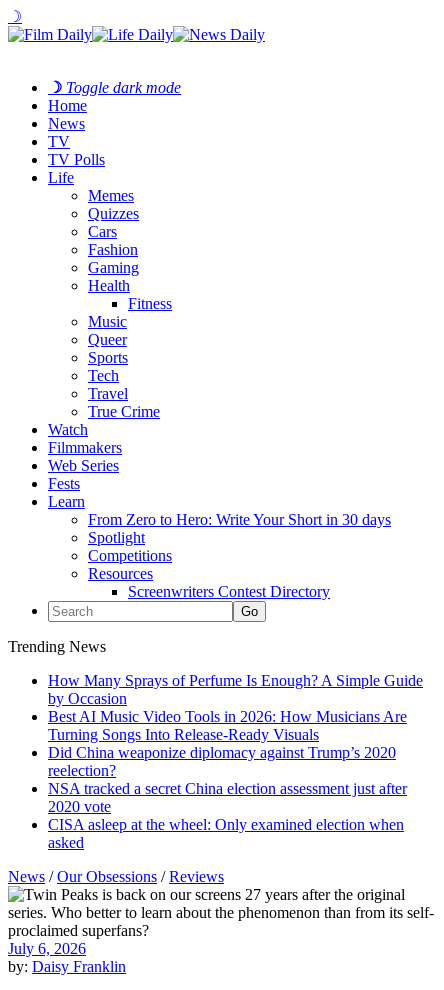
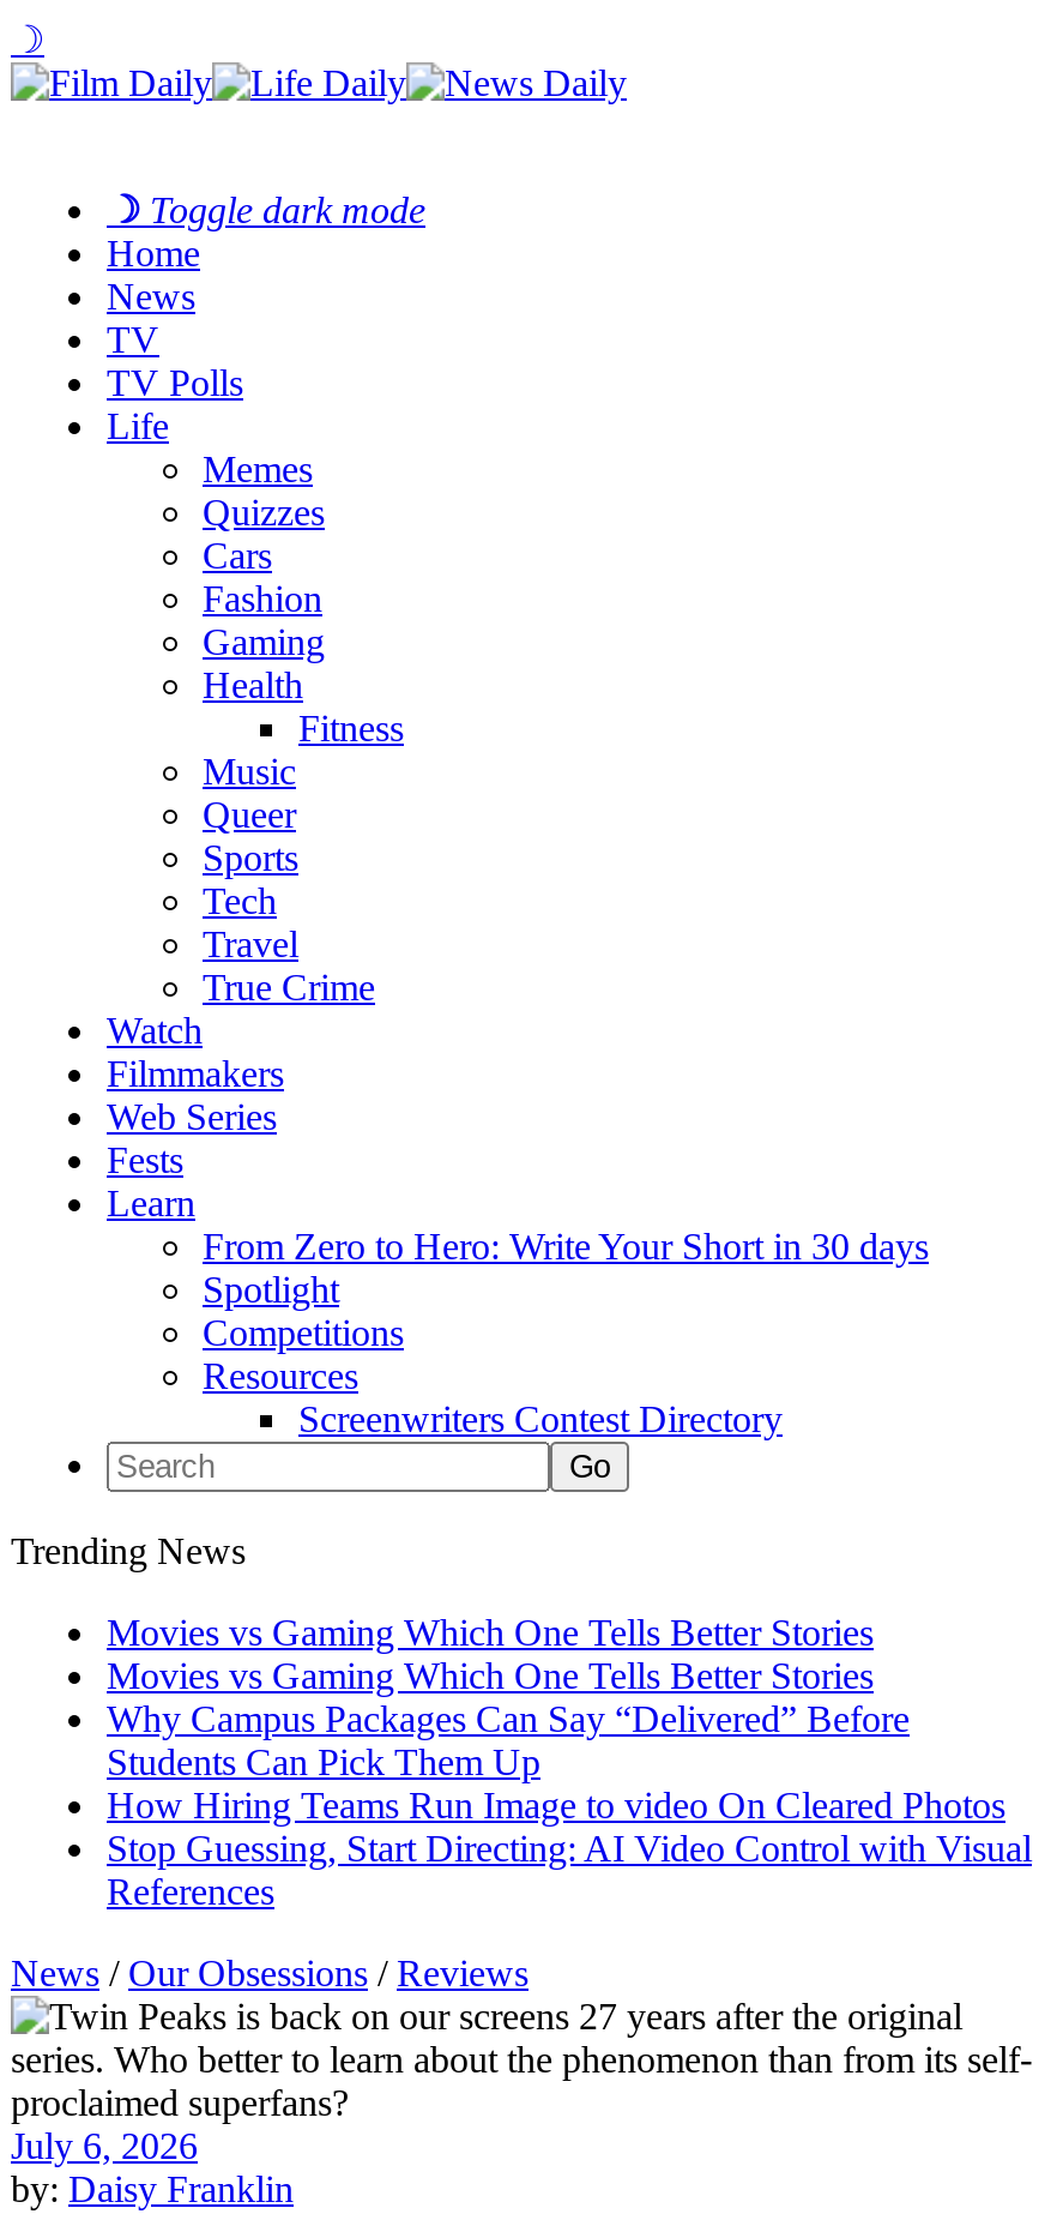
- How Many Sprays of Perfume Is Enough? A Simple Guide
- by Occasion
- Best AI Music Video Tools in 2026: How Musicians Are
- Turning Songs Into Release-Ready Visuals
- Did China weaponize diplomacy against Trump’s 2020
- reelection?
- NSA tracked a secret China election assessment just after
- 2020 vote
- CISA asleep at the wheel: Only examined election when
- asked
+ Movies vs Gaming Which One Tells Better Stories
+ Movies vs Gaming Which One Tells Better Stories
+ Why Campus Packages Can Say “Delivered” Before
+ Students Can Pick Them Up
+ How Hiring Teams Run Image to video On Cleared Photos
+ Stop Guessing, Start Directing: AI Video Control with Visual
+ References
